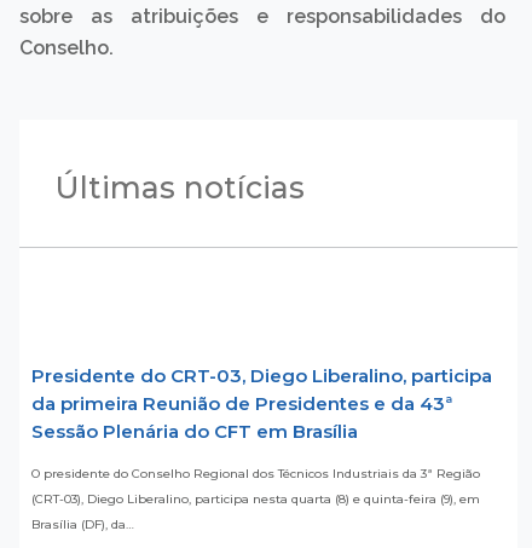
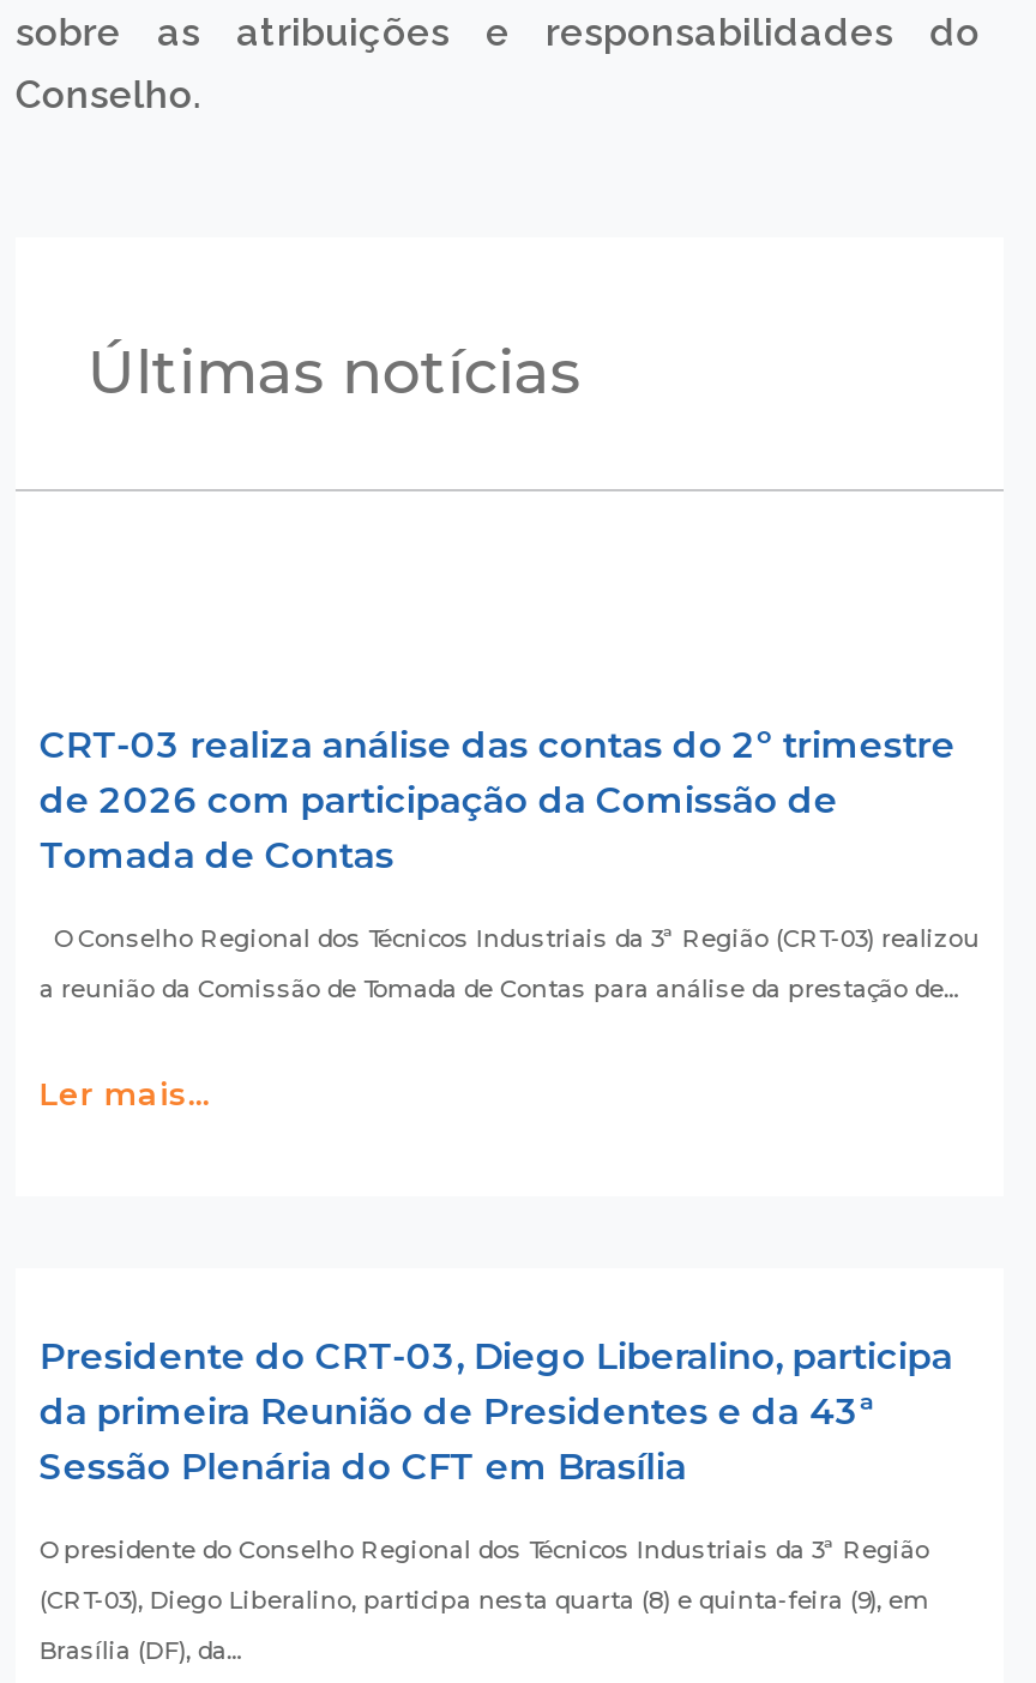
+ CRT-03 realiza análise das contas do 2º trimestre
+ de 2026 com participação da Comissão de
+ Tomada de Contas
+ O Conselho Regional dos Técnicos Industriais da 3ª Região (CRT-03) realizou
+ a reunião da Comissão de Tomada de Contas para análise da prestação de…
+ Ler mais...
